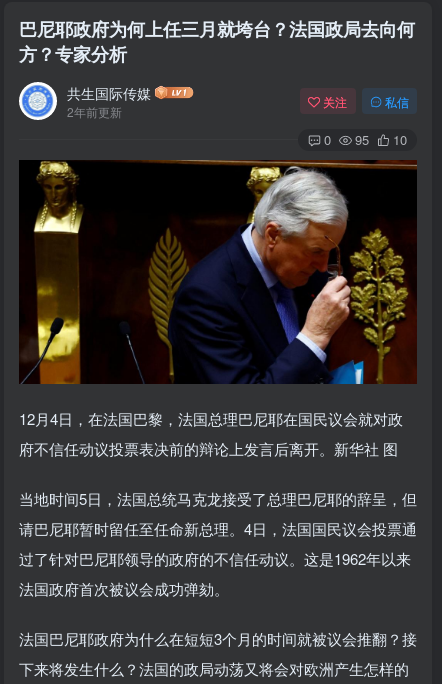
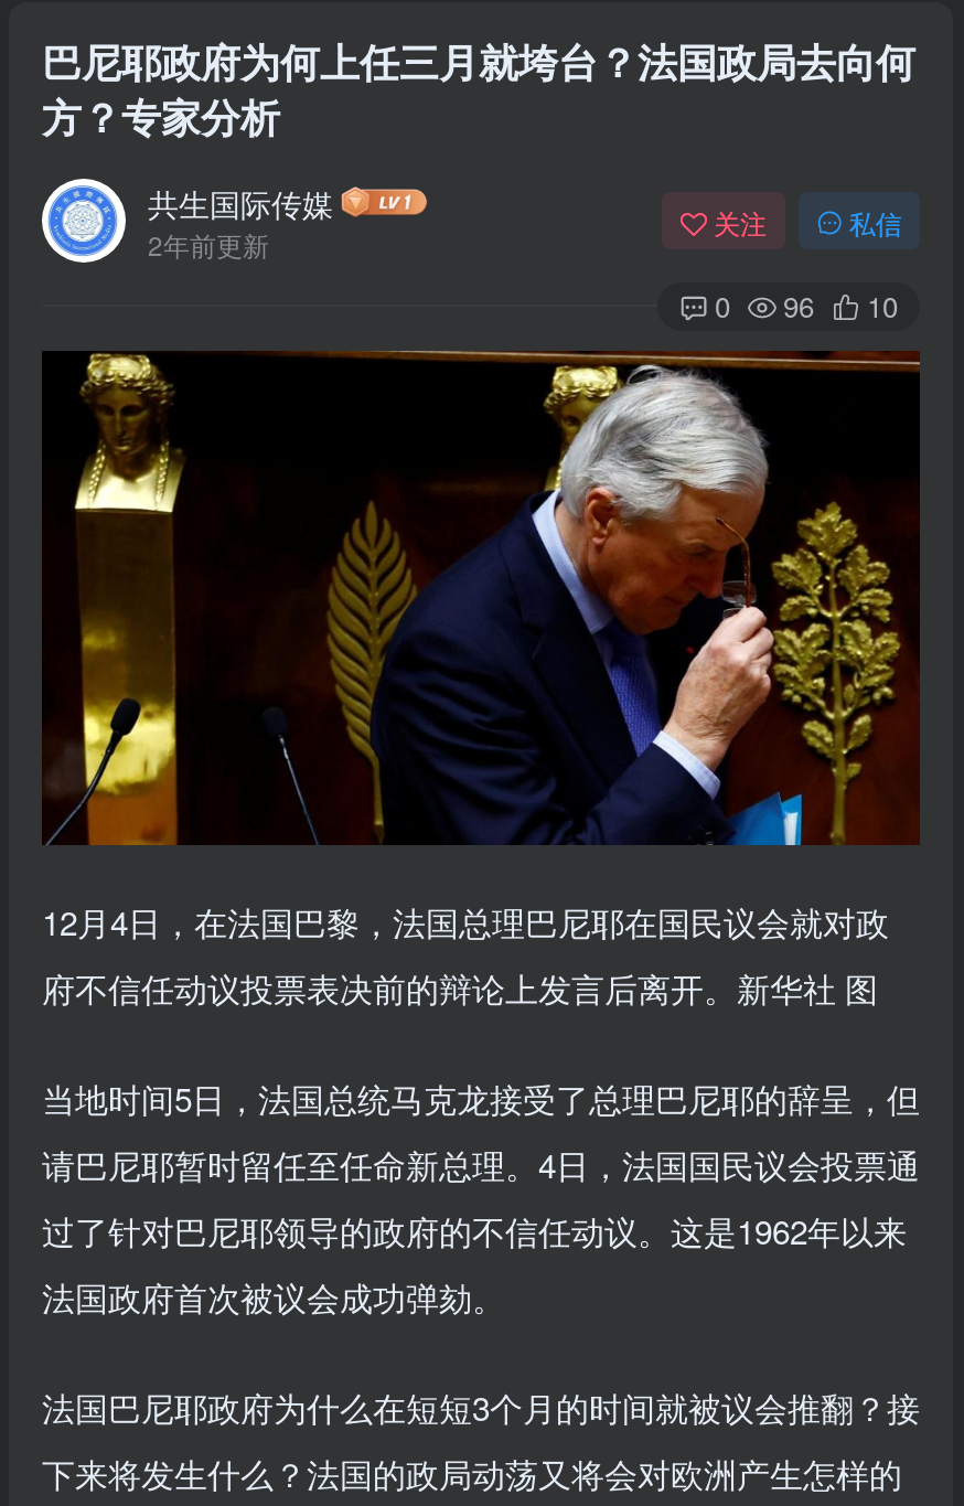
- 0 95 10
+ 0 96 10
